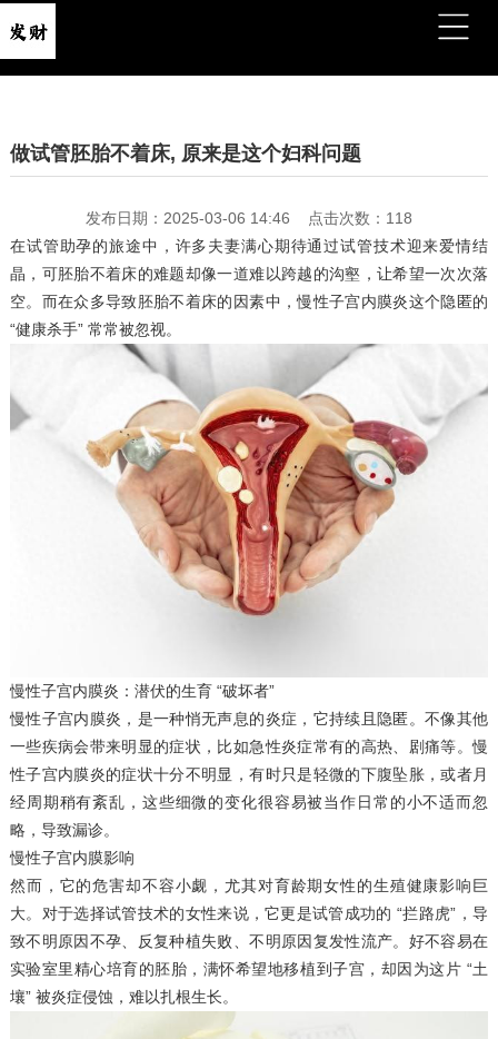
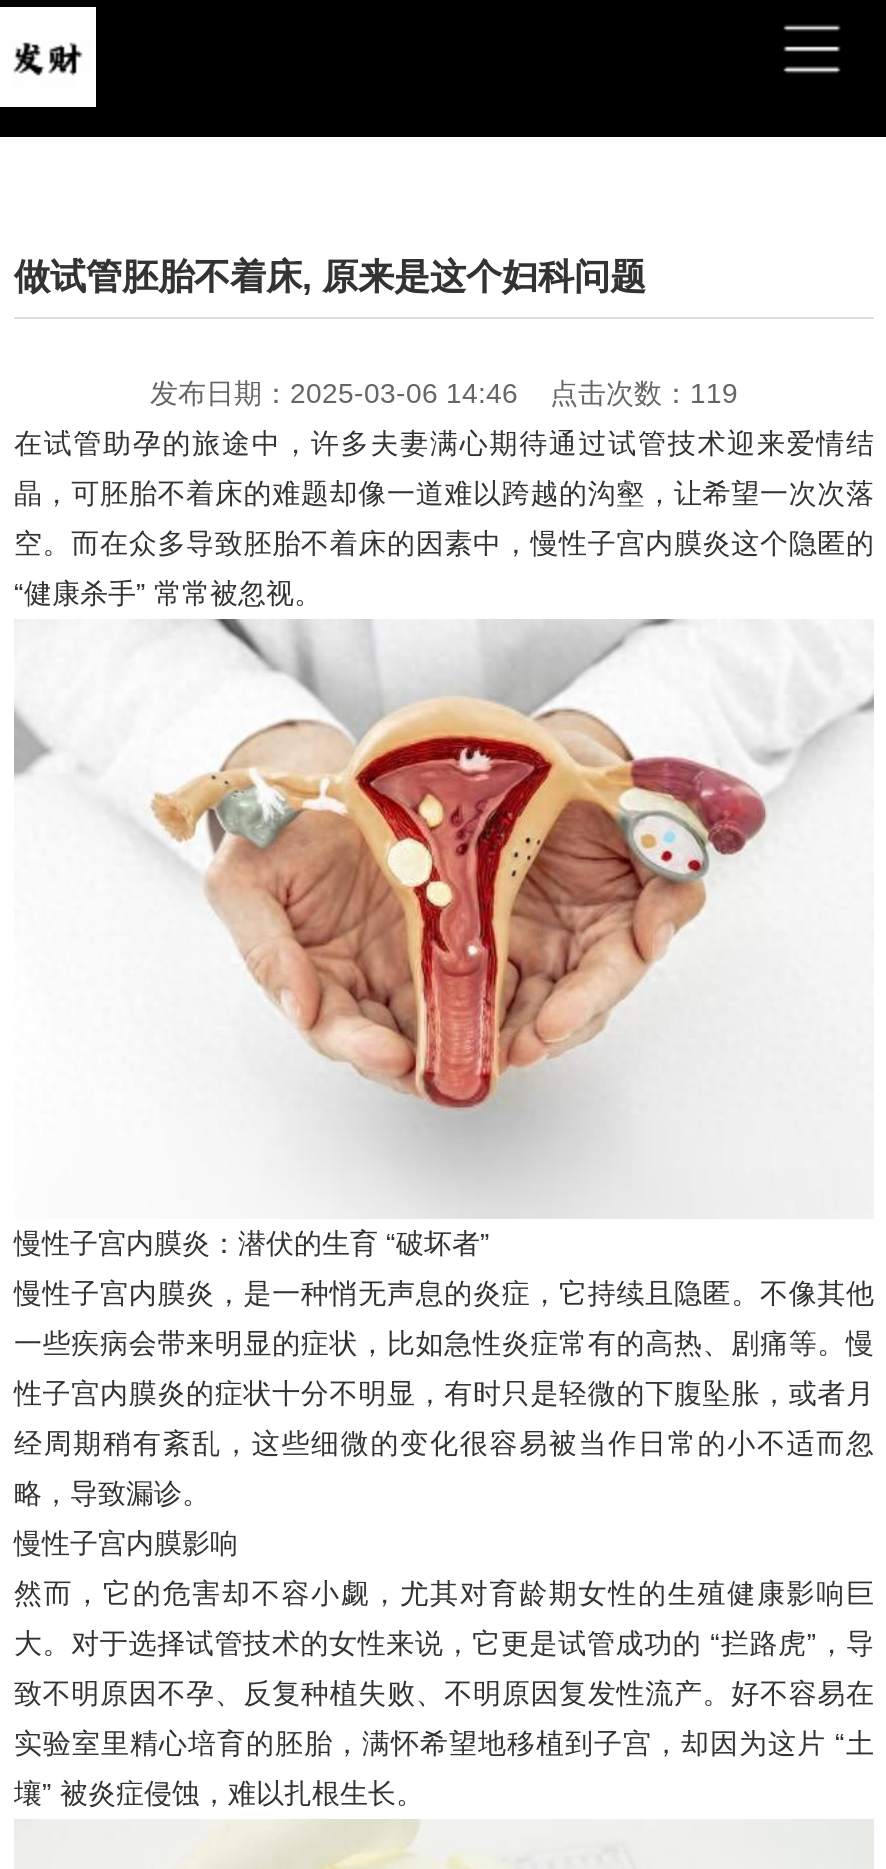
- 发布日期：2025-03-06 14:46 点击次数：118
+ 发布日期：2025-03-06 14:46 点击次数：119
